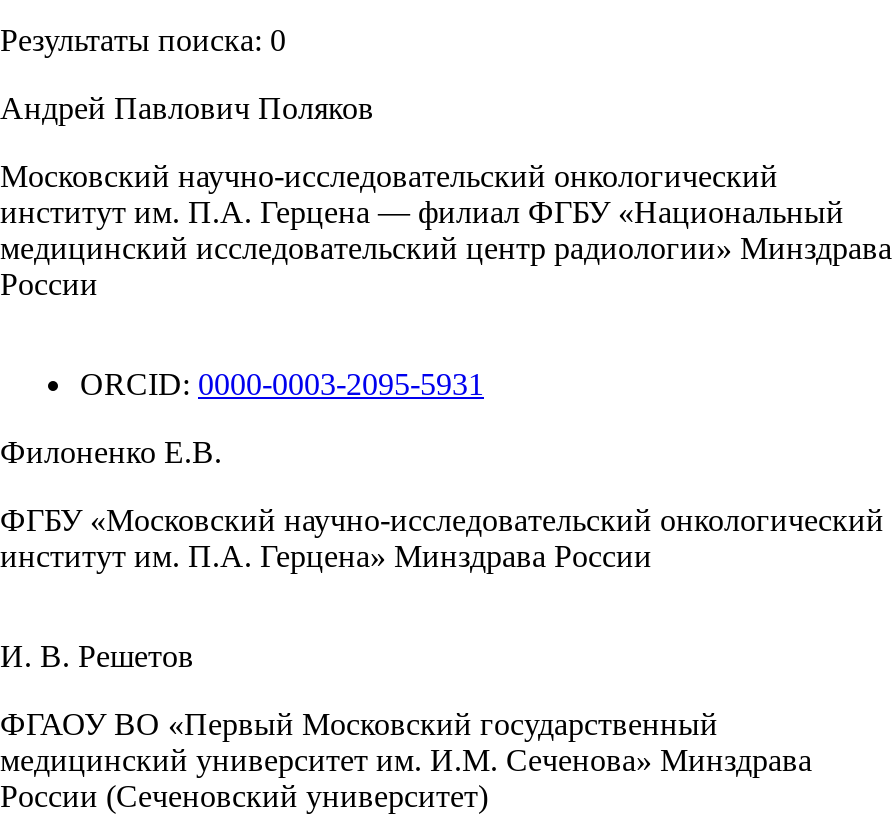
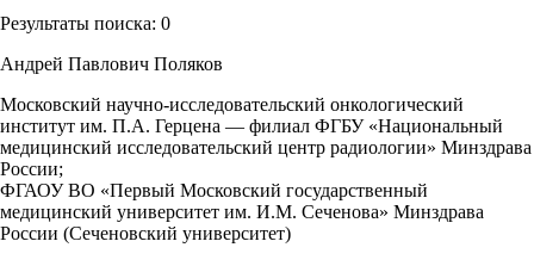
- России
- ORCID: 0000-0003-2095-5931
- Филоненко Е.В.
- ФГБУ «Московский научно-исследовательский онкологический
- институт им. П.А. Герцена» Минздрава России
- И. В. Решетов
+ России;
